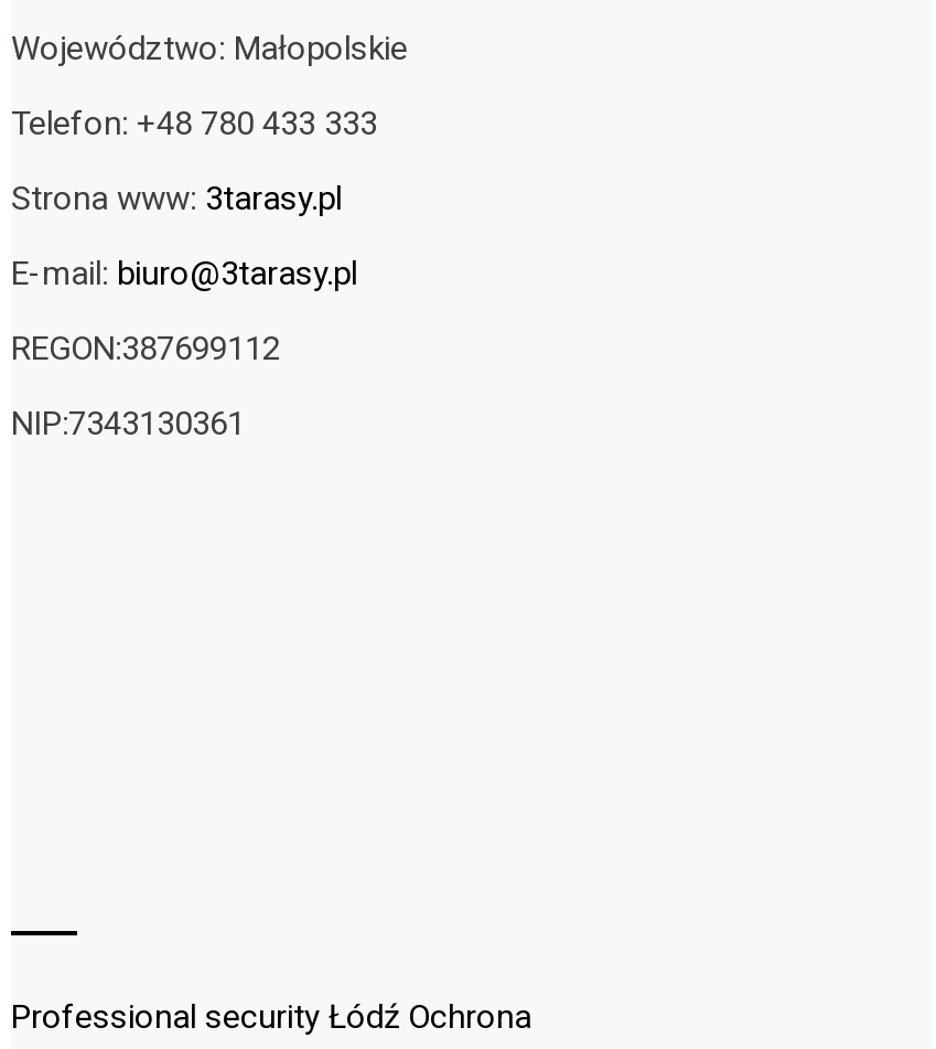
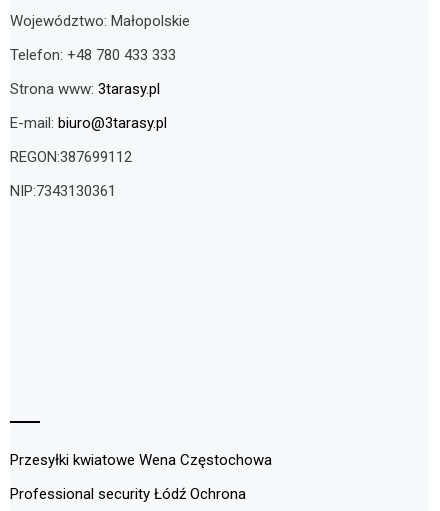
+ Przesyłki kwiatowe Wena Częstochowa
